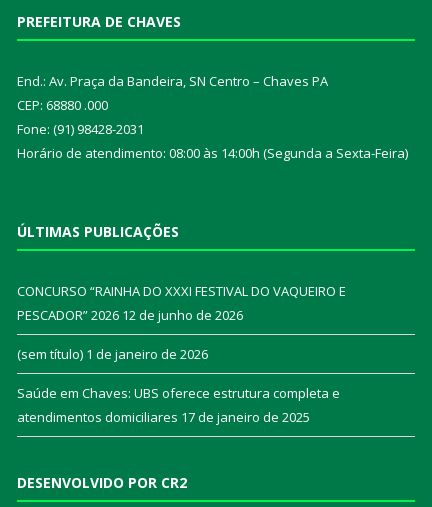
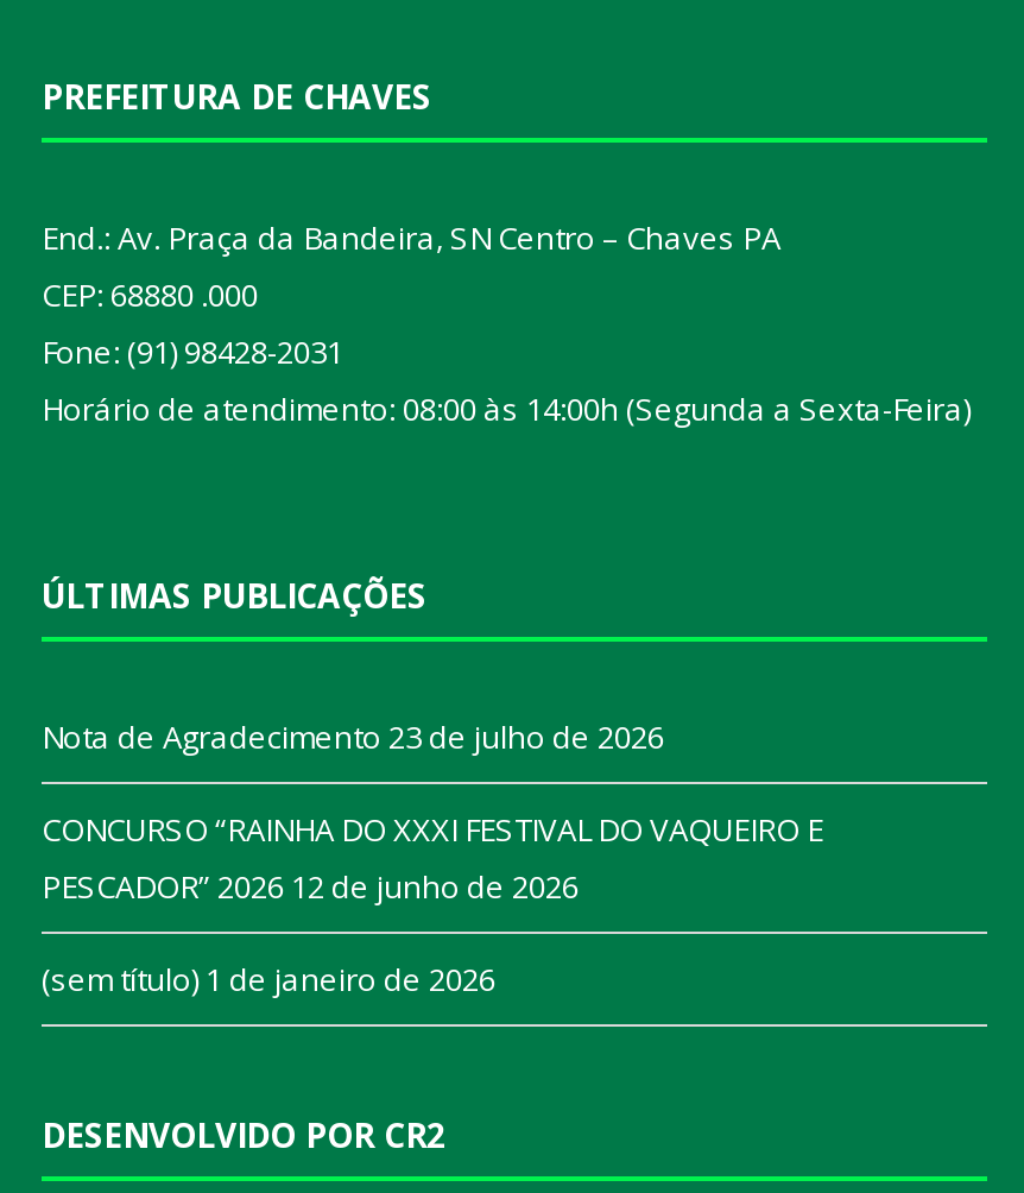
+ Nota de Agradecimento 23 de julho de 2026

moved down: CONCURSO “RAINHA DO XXXI FESTIVAL DO VAQUEIRO E | PESCADOR” 2026 12 de junho de 2026 | (sem título) 1 de janeiro de 2026

- Saúde em Chaves: UBS oferece estrutura completa e
- atendimentos domiciliares 17 de janeiro de 2025
